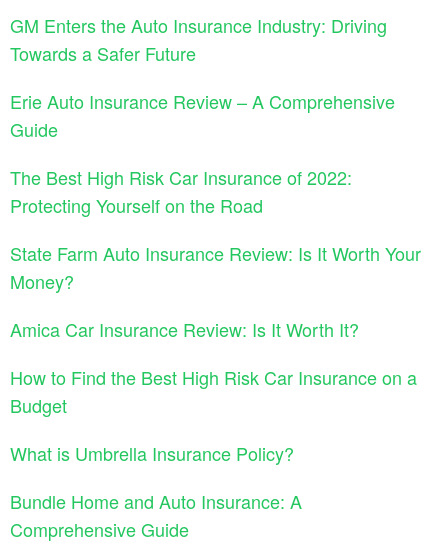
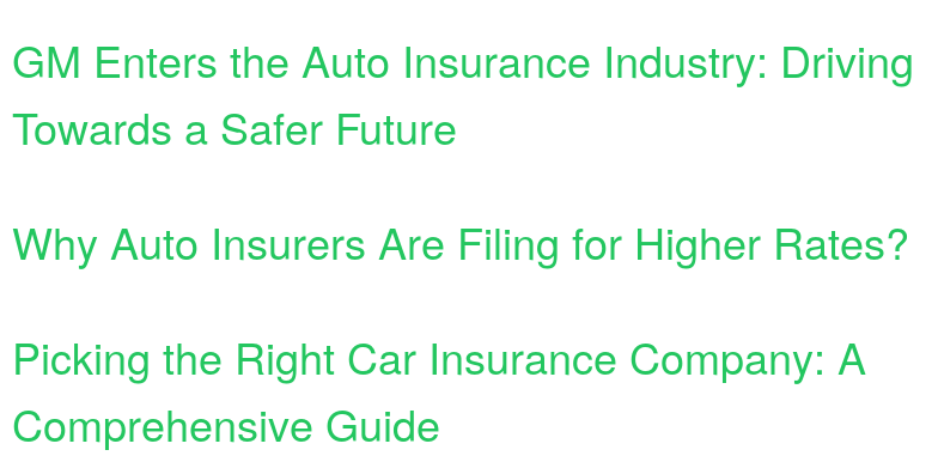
- Erie Auto Insurance Review – A Comprehensive
- Guide
- The Best High Risk Car Insurance of 2022:
- Protecting Yourself on the Road
- State Farm Auto Insurance Review: Is It Worth Your
- Money?
- Amica Car Insurance Review: Is It Worth It?
- How to Find the Best High Risk Car Insurance on a
- Budget
- What is Umbrella Insurance Policy?
- Bundle Home and Auto Insurance: A
+ Why Auto Insurers Are Filing for Higher Rates?
+ Picking the Right Car Insurance Company: A
